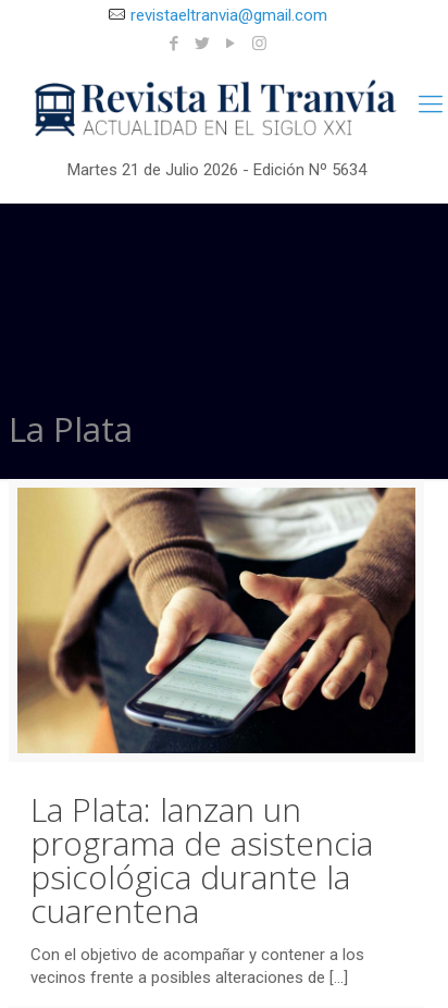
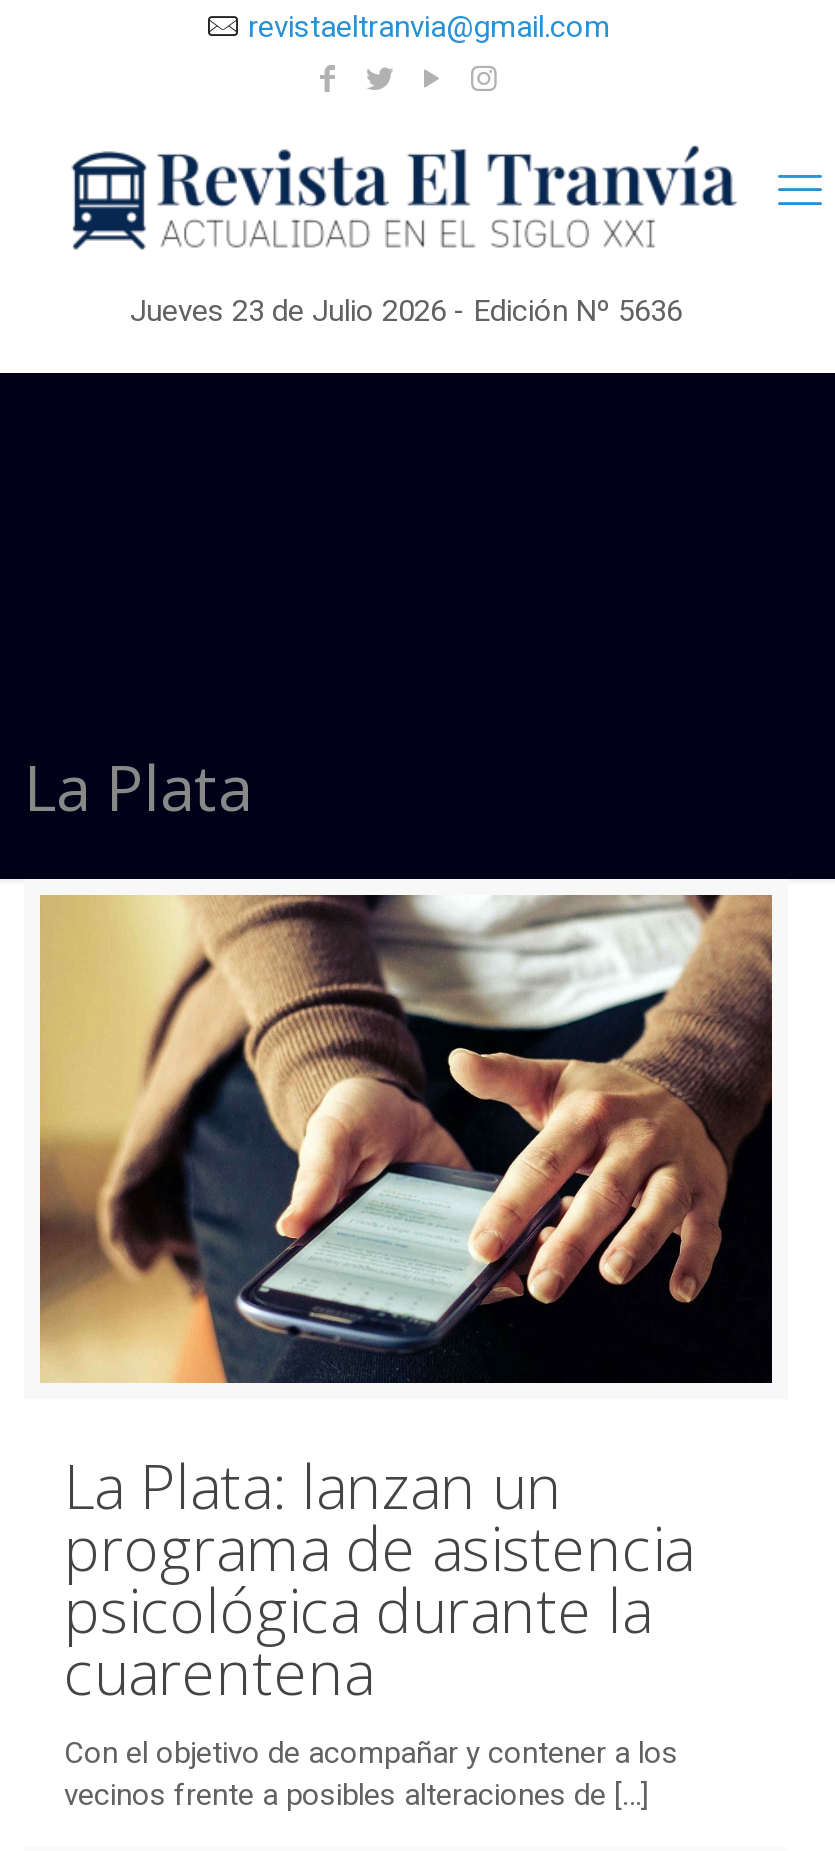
- Martes 21 de Julio 2026 - Edición Nº 5634
+ Jueves 23 de Julio 2026 - Edición Nº 5636
